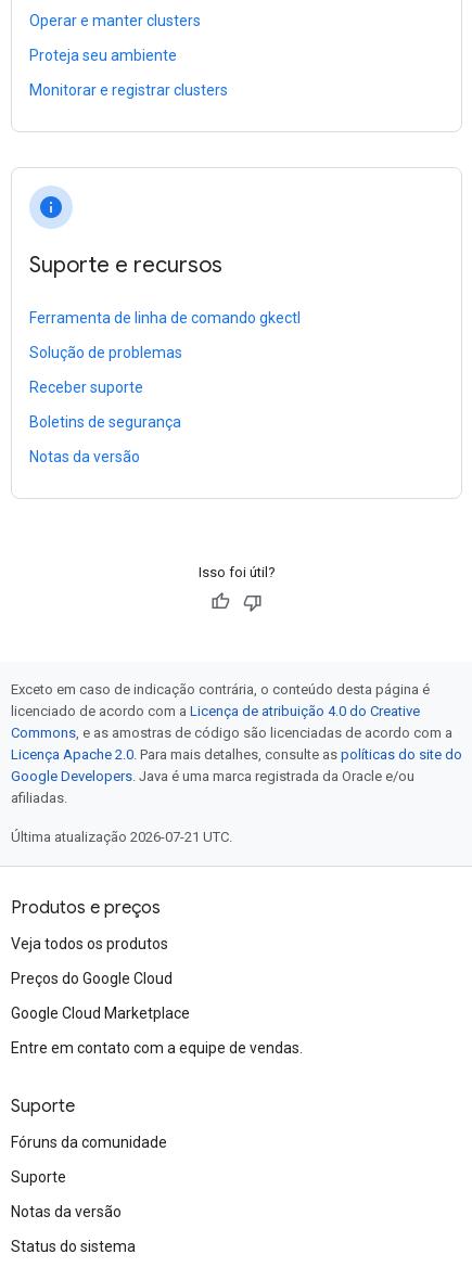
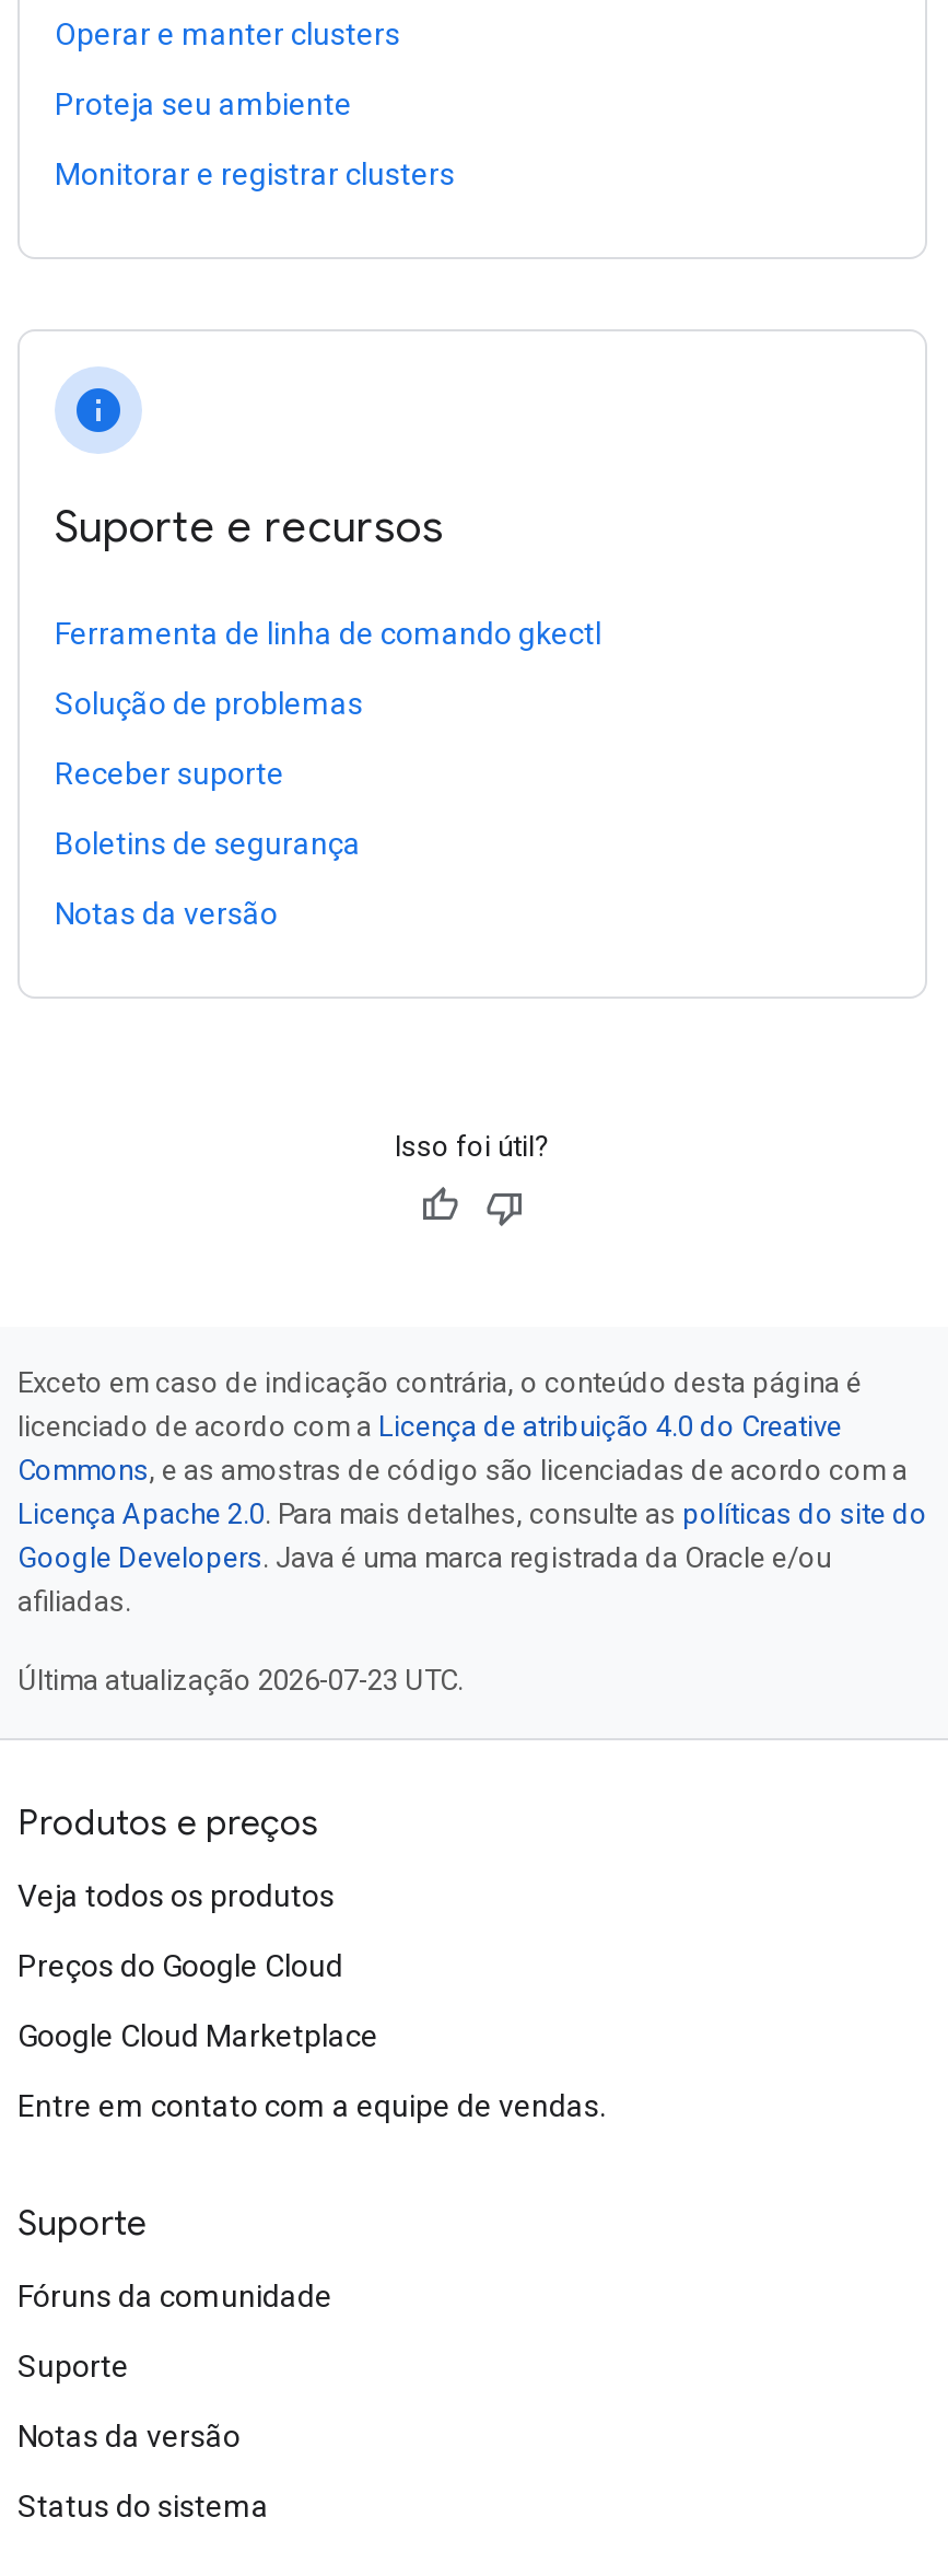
- Última atualização 2026-07-21 UTC.
+ Última atualização 2026-07-23 UTC.
